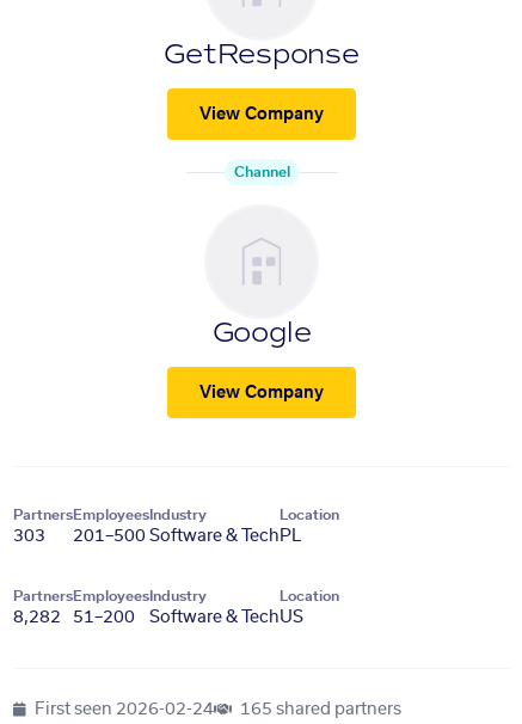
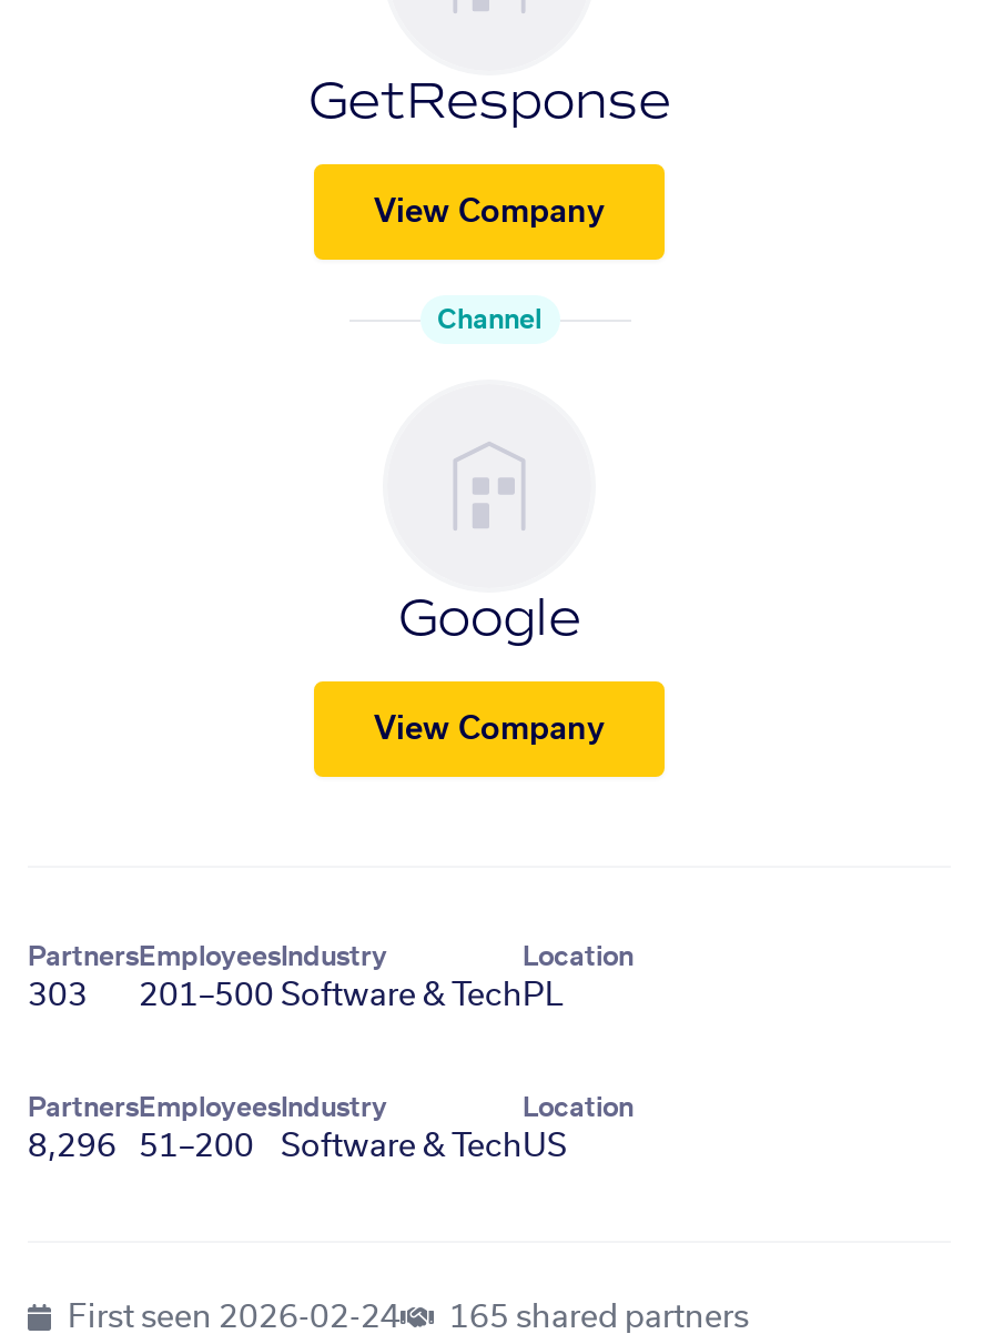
- 8,282 51–200 Software & Tech US
+ 8,296 51–200 Software & Tech US
